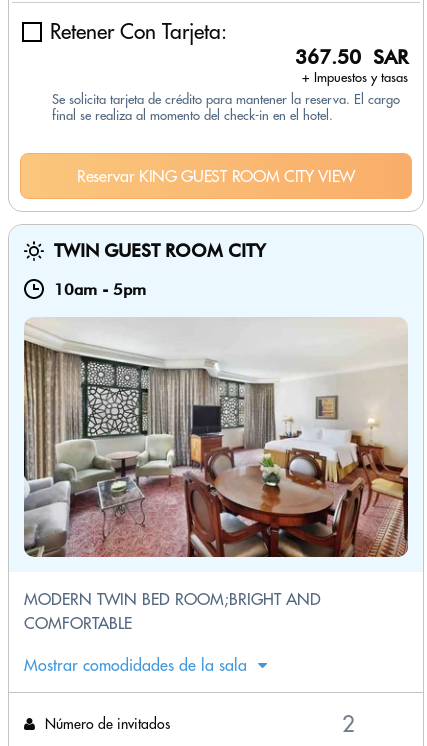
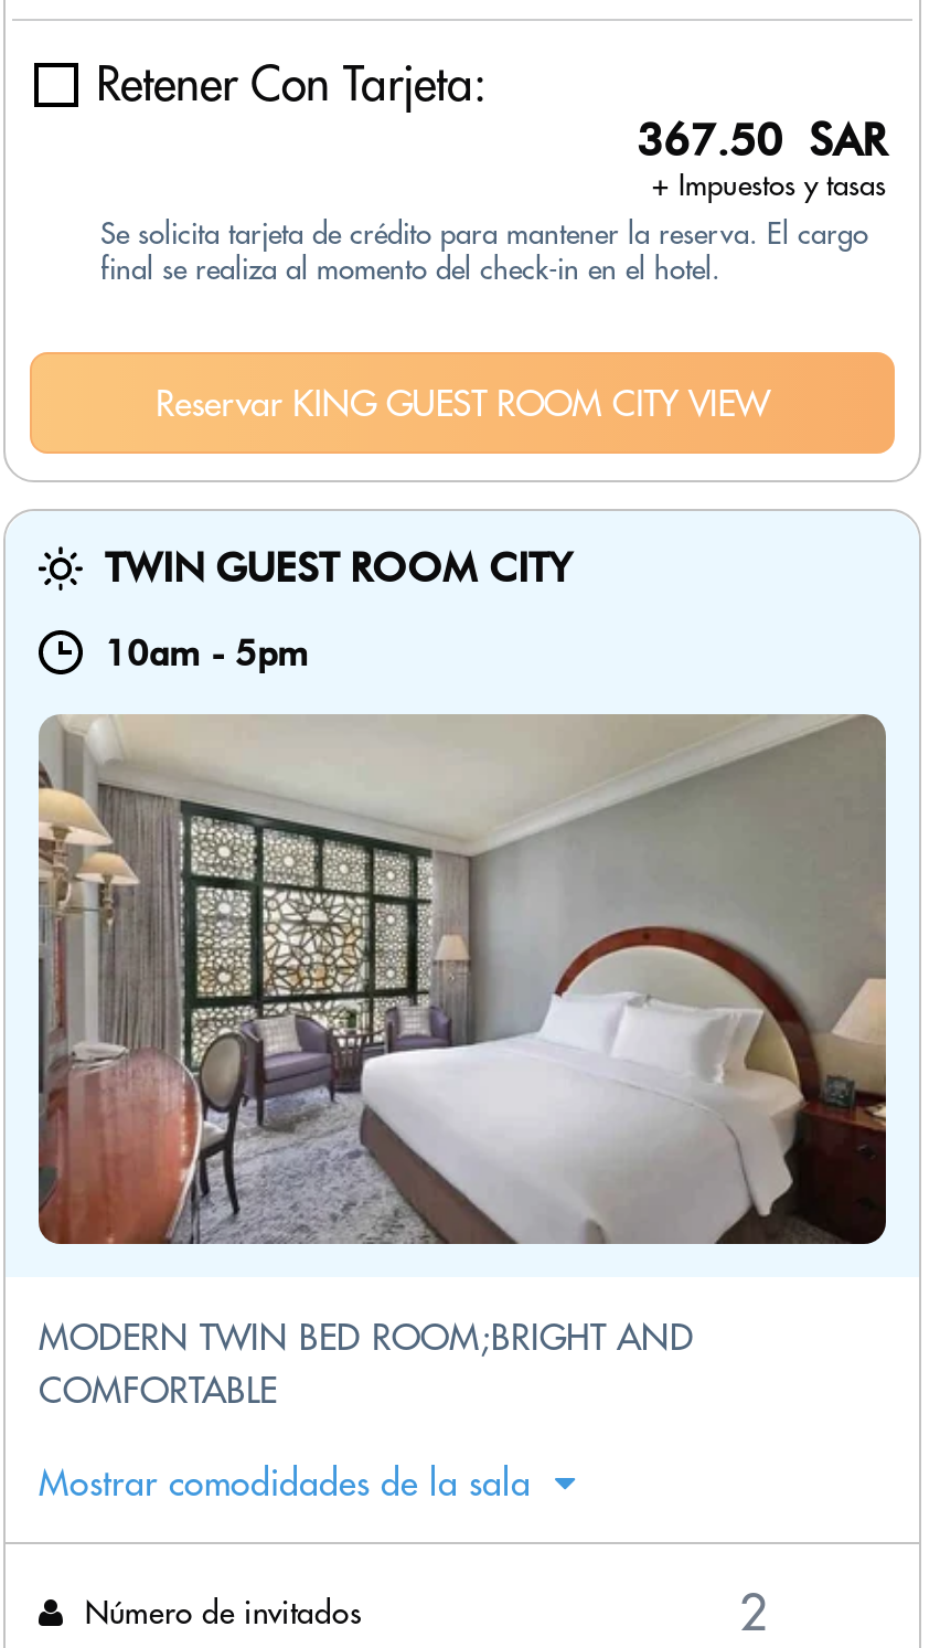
- [image]
+ [image]
